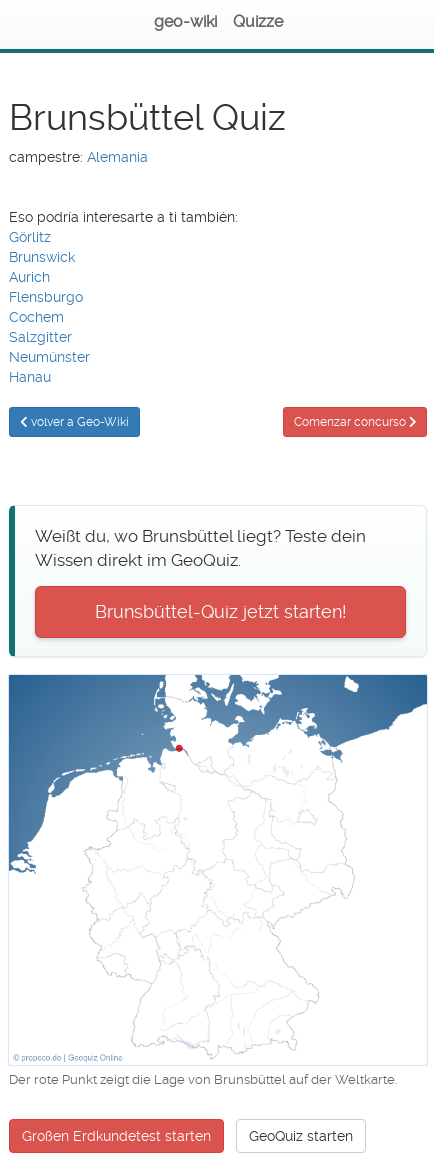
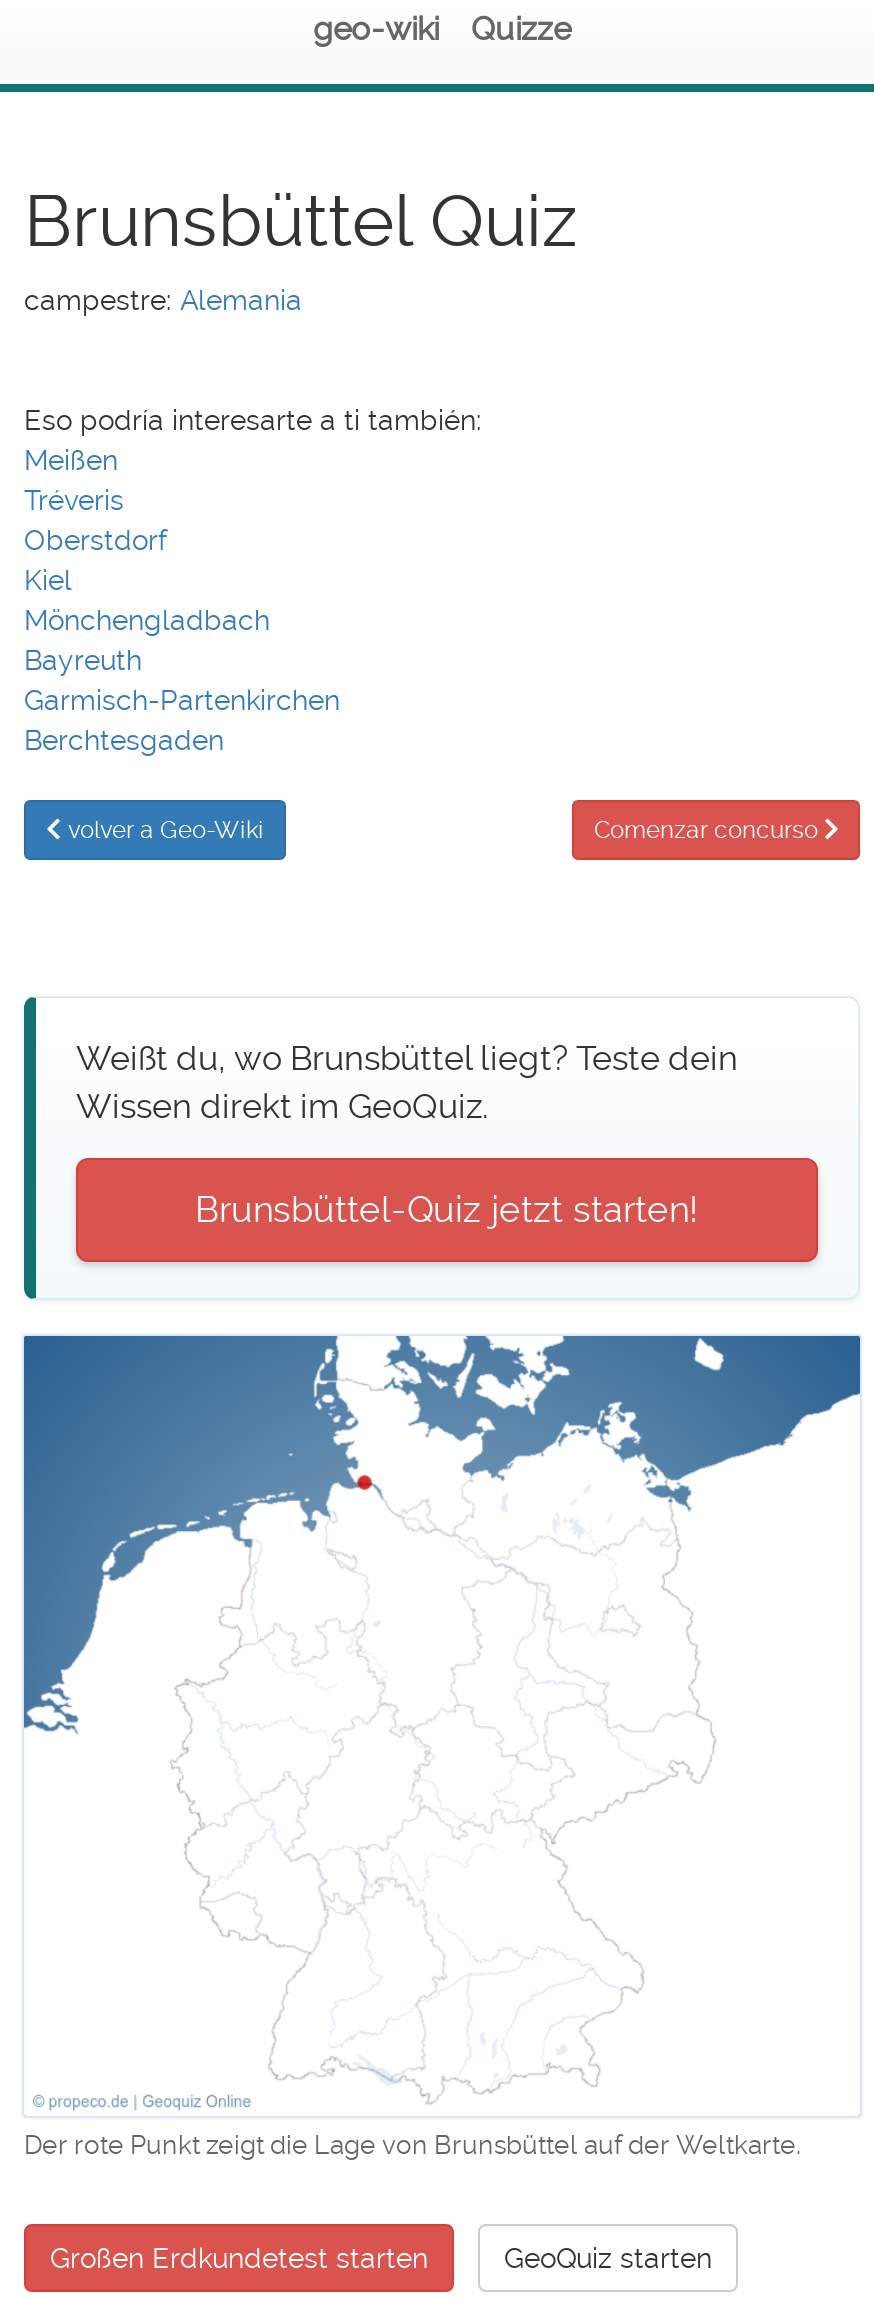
- Görlitz
- Brunswick
- Aurich
- Flensburgo
- Cochem
- Salzgitter
- Neumünster
- Hanau
+ Meißen
+ Tréveris
+ Oberstdorf
+ Kiel
+ Mönchengladbach
+ Bayreuth
+ Garmisch-Partenkirchen
+ Berchtesgaden
